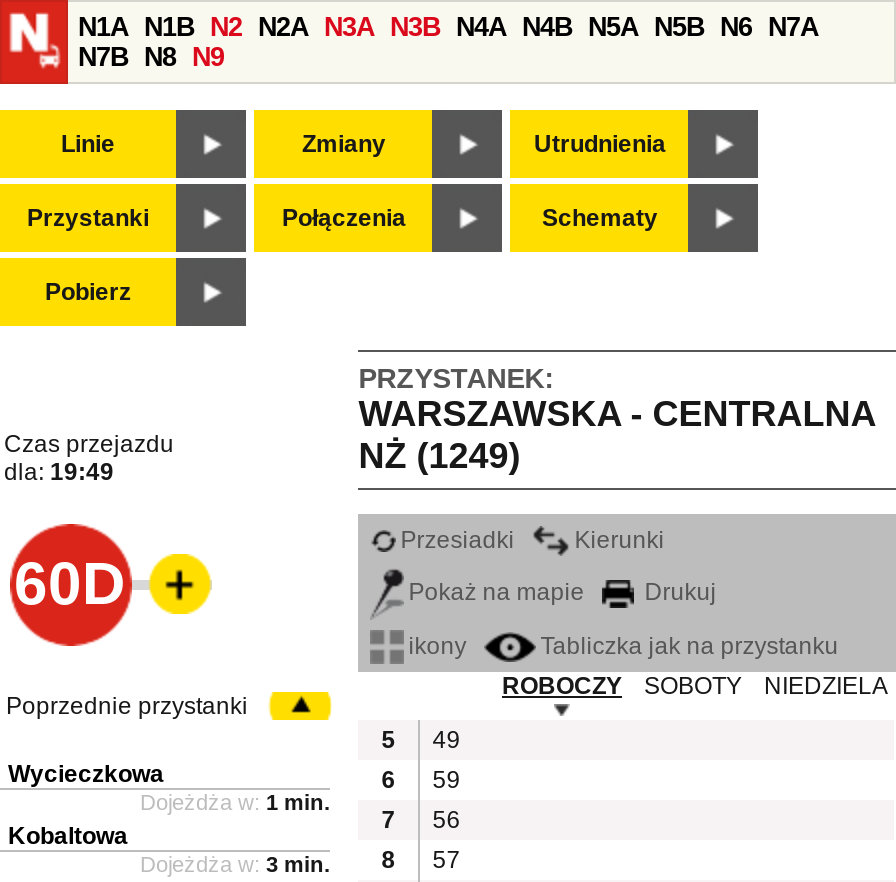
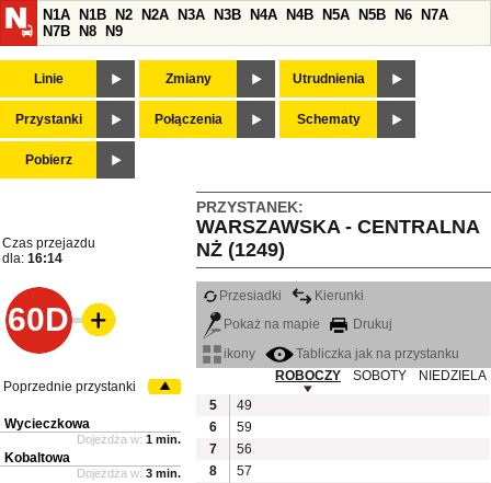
- dla: 19:49
+ dla: 16:14
